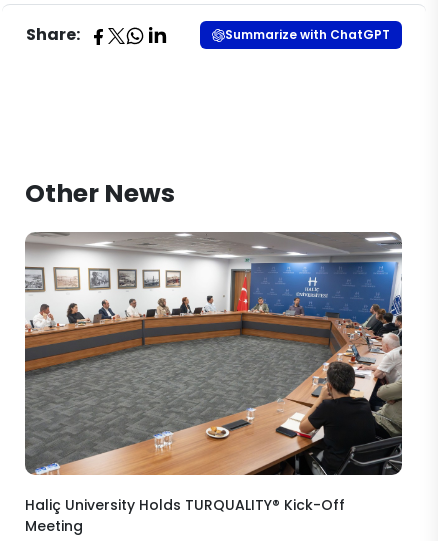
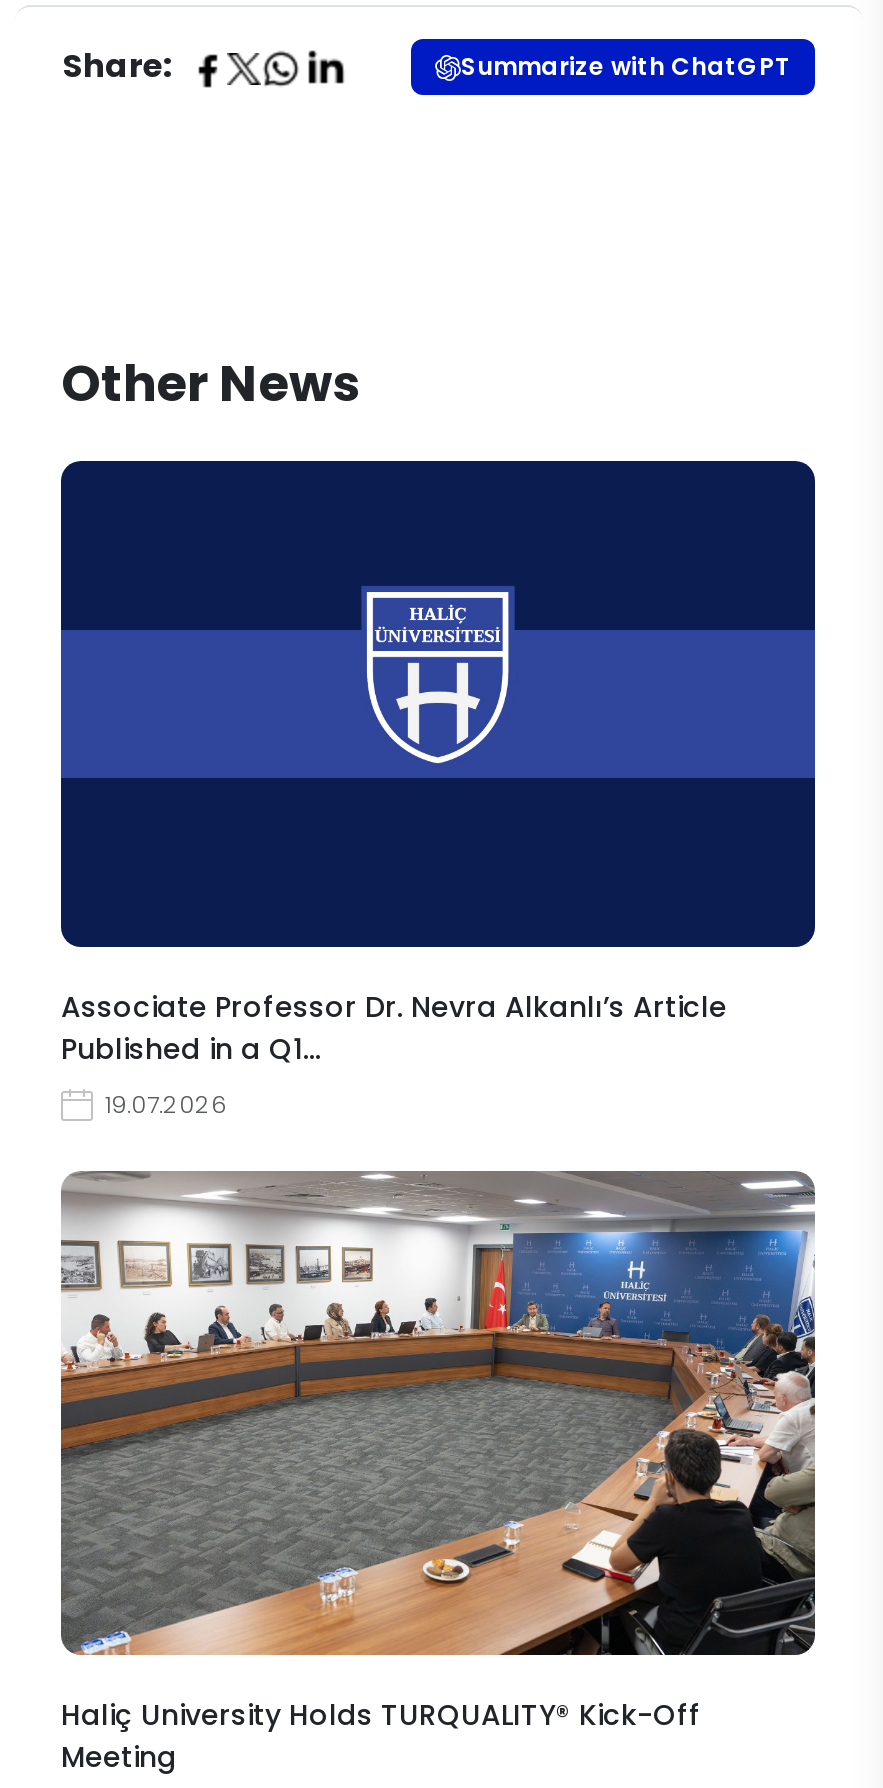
+ [image]
+ Associate Professor Dr. Nevra Alkanlı’s Article
+ Published in a Q1…
+ 19.07.2026
